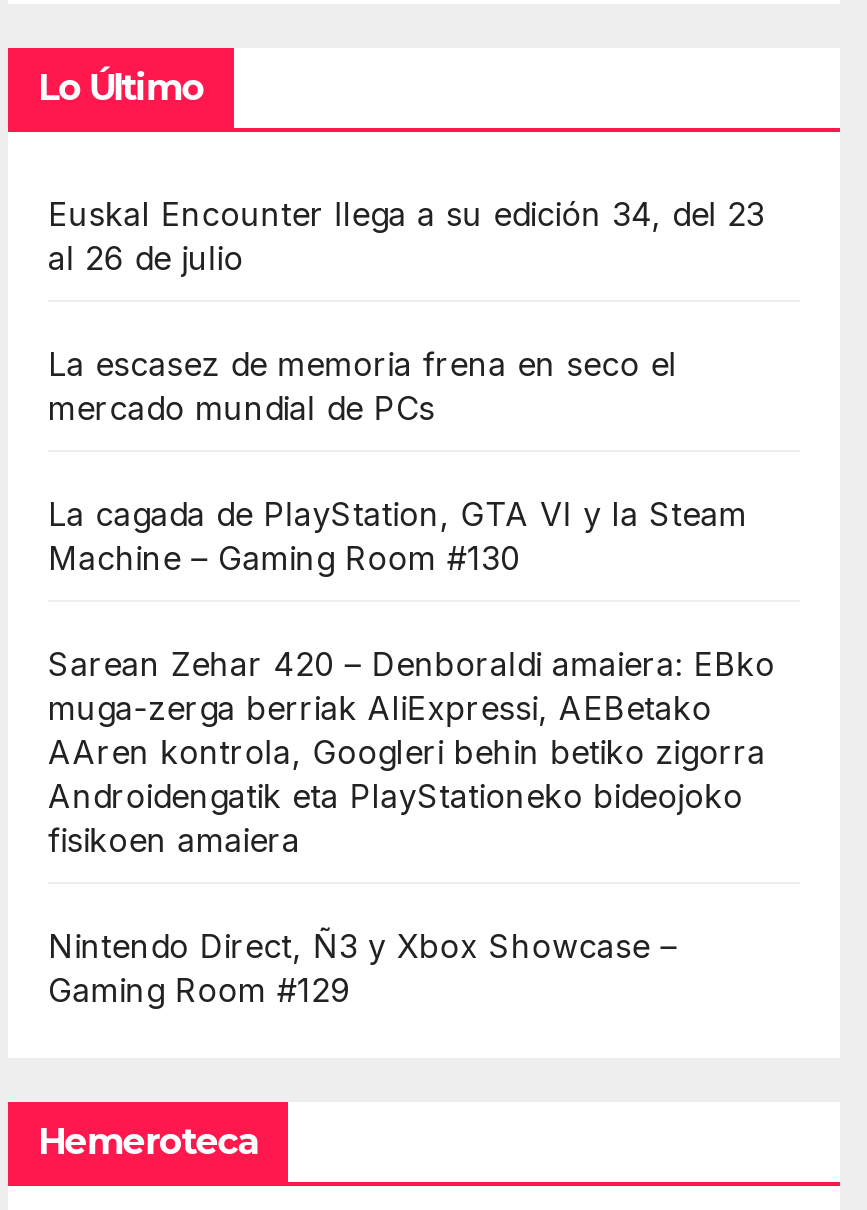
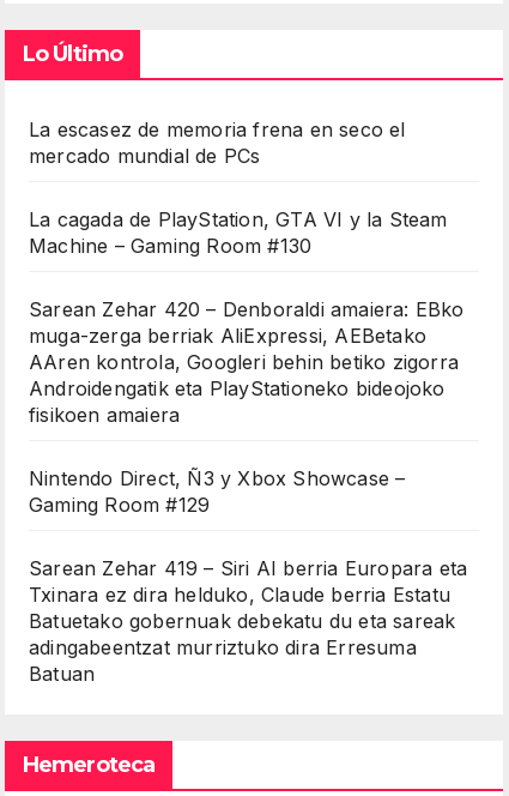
- Euskal Encounter llega a su edición 34, del 23
- al 26 de julio

moved up: La escasez de memoria frena en seco el | mercado mundial de PCs | La cagada de PlayStation, GTA VI y la Steam | ... | Nintendo Direct, Ñ3 y Xbox Showcase – | Gaming Room #129

+ Sarean Zehar 419 – Siri AI berria Europara eta
+ Txinara ez dira helduko, Claude berria Estatu
+ Batuetako gobernuak debekatu du eta sareak
+ adingabeentzat murriztuko dira Erresuma
+ Batuan
